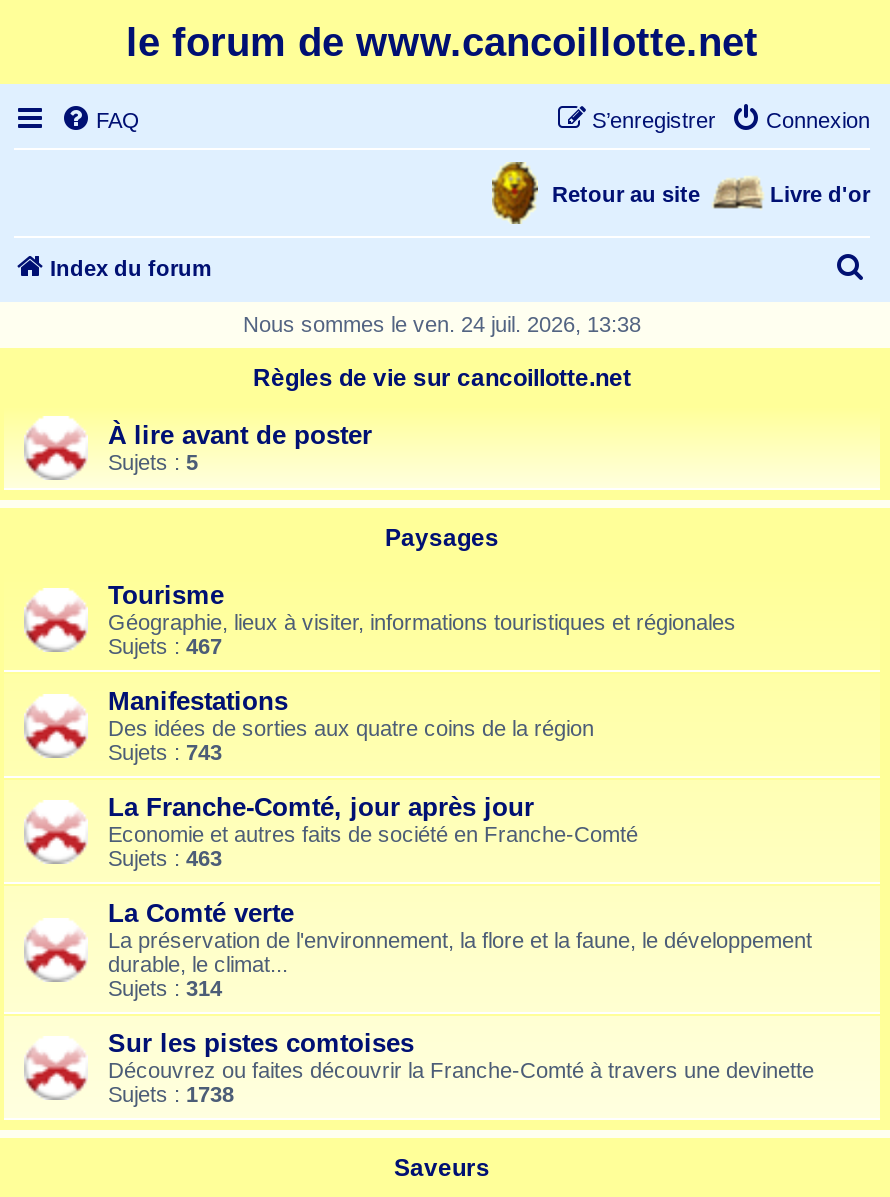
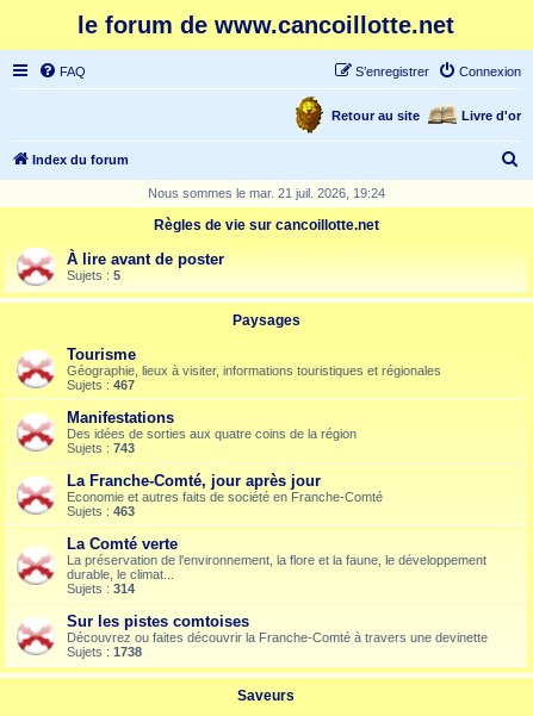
- Nous sommes le ven. 24 juil. 2026, 13:38
+ Nous sommes le mar. 21 juil. 2026, 19:24
